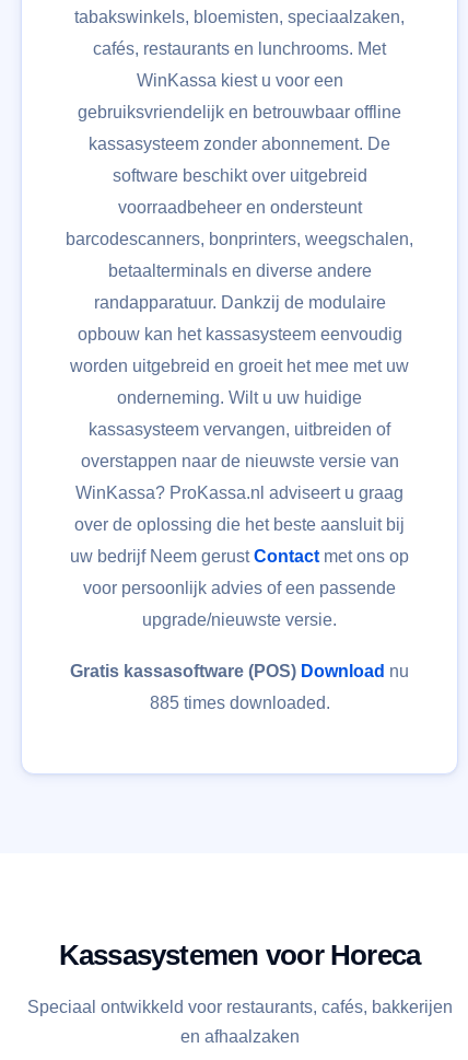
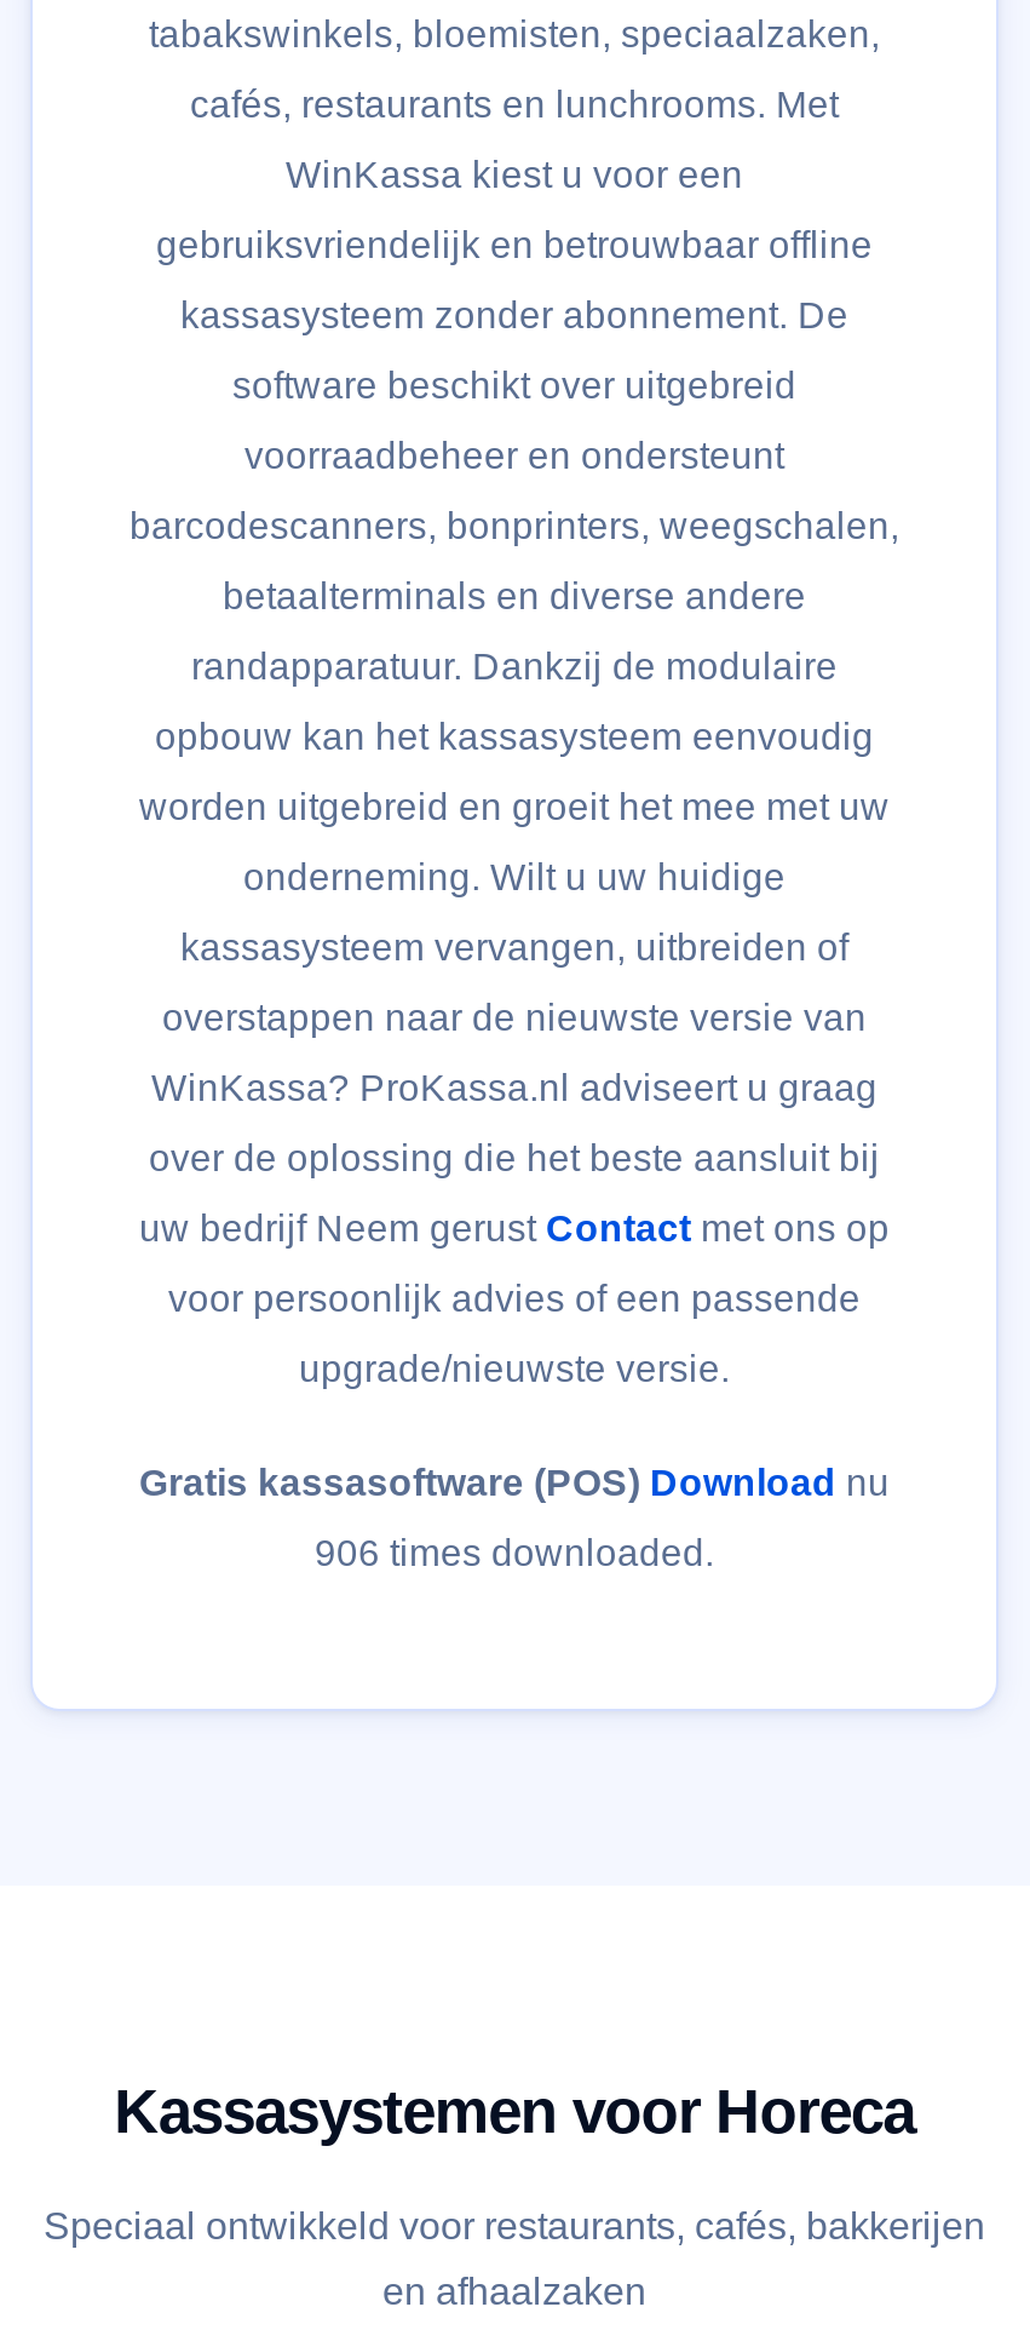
- 885 times downloaded.
+ 906 times downloaded.
